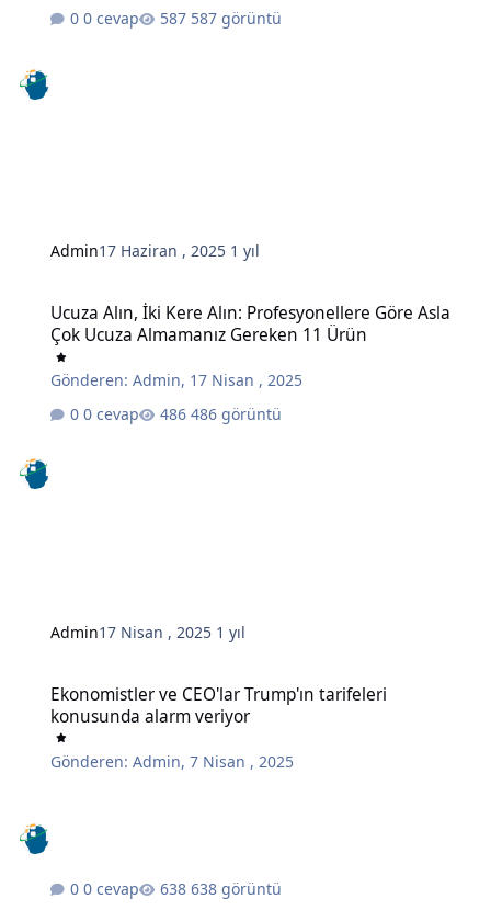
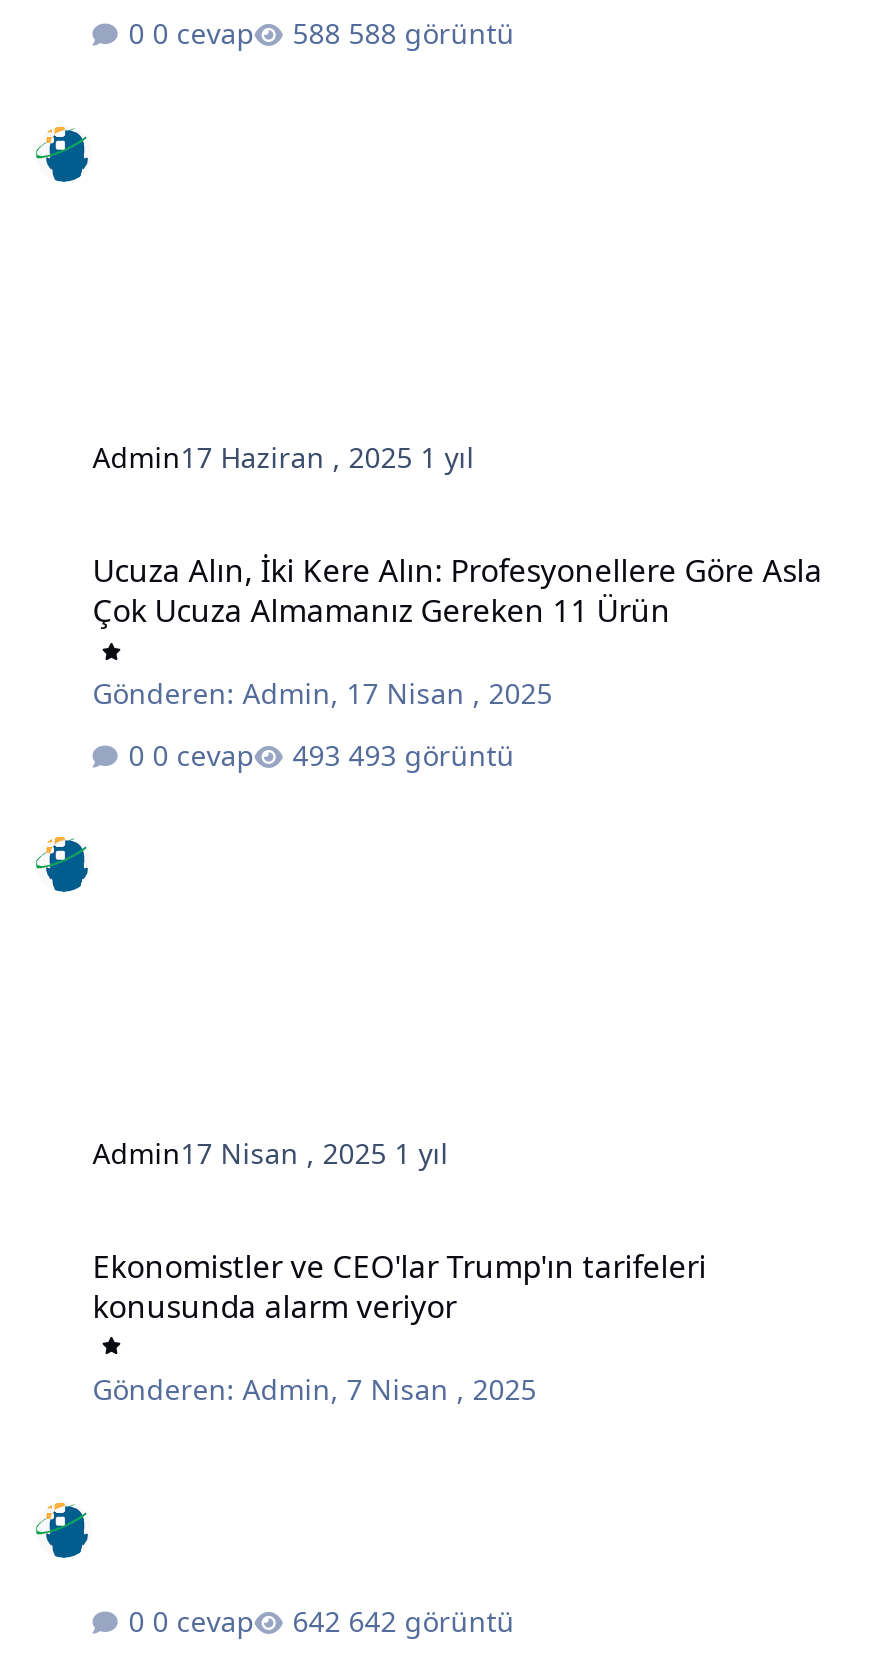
- 587 görüntü
+ 588 görüntü

- 486 görüntü
+ 493 görüntü

- 638 görüntü
+ 642 görüntü
